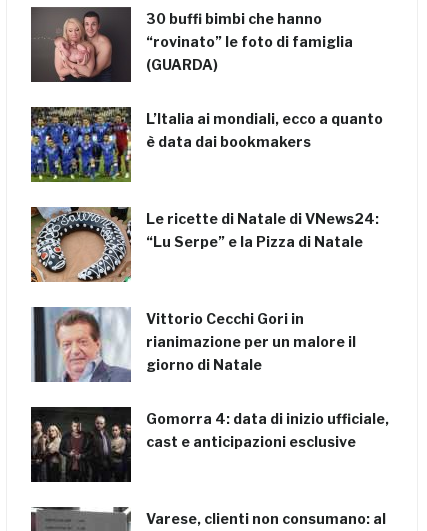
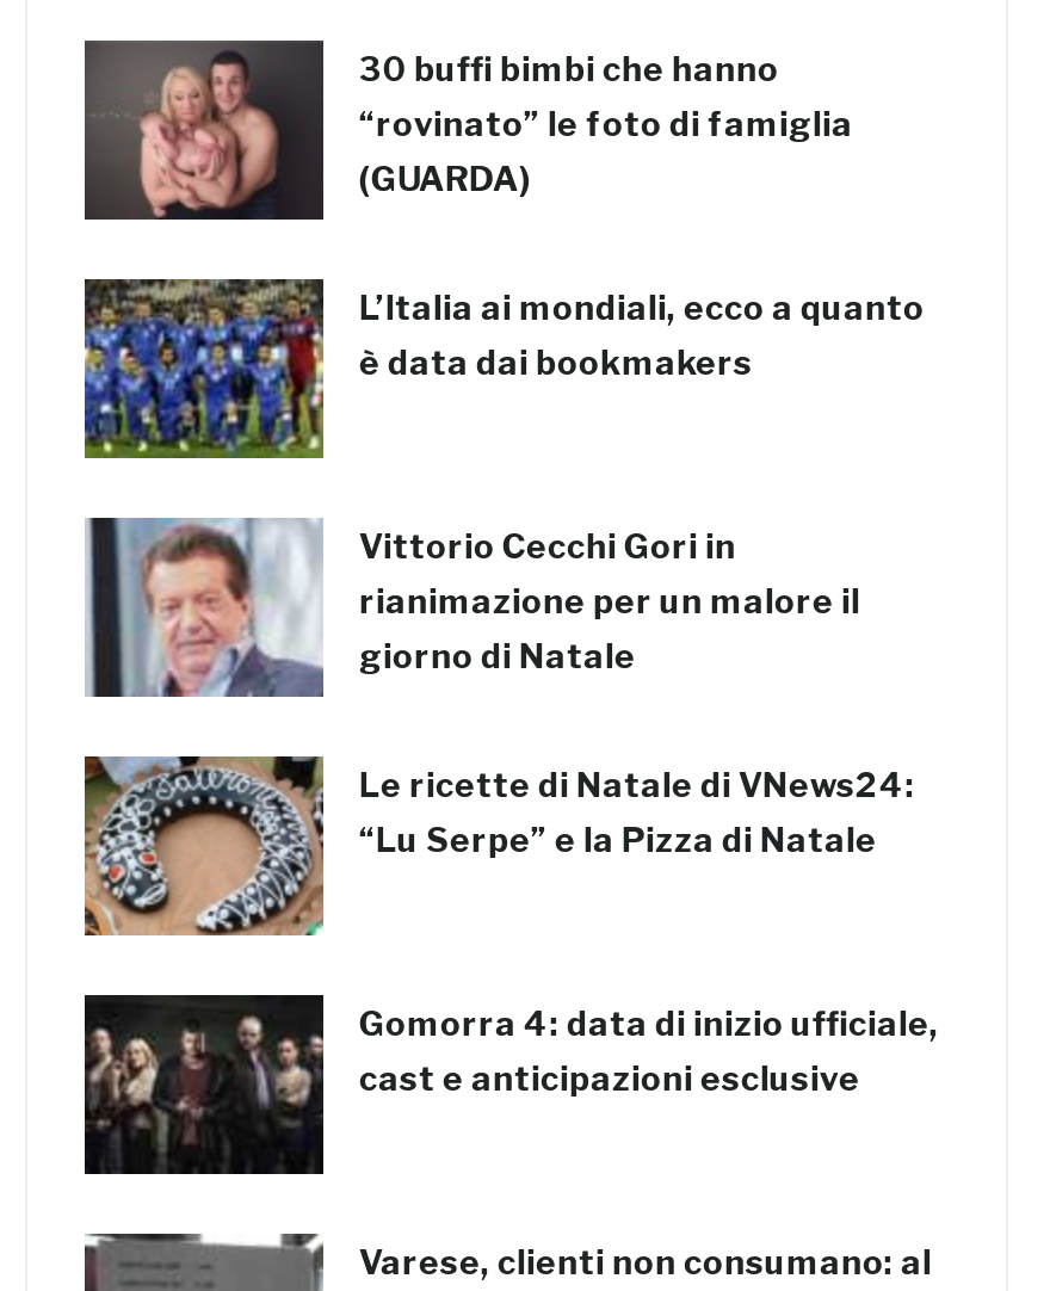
moved down: [image] | Le ricette di Natale di VNews24: | “Lu Serpe” e la Pizza di Natale

moved up: [image] | Vittorio Cecchi Gori in | rianimazione per un malore il | giorno di Natale
